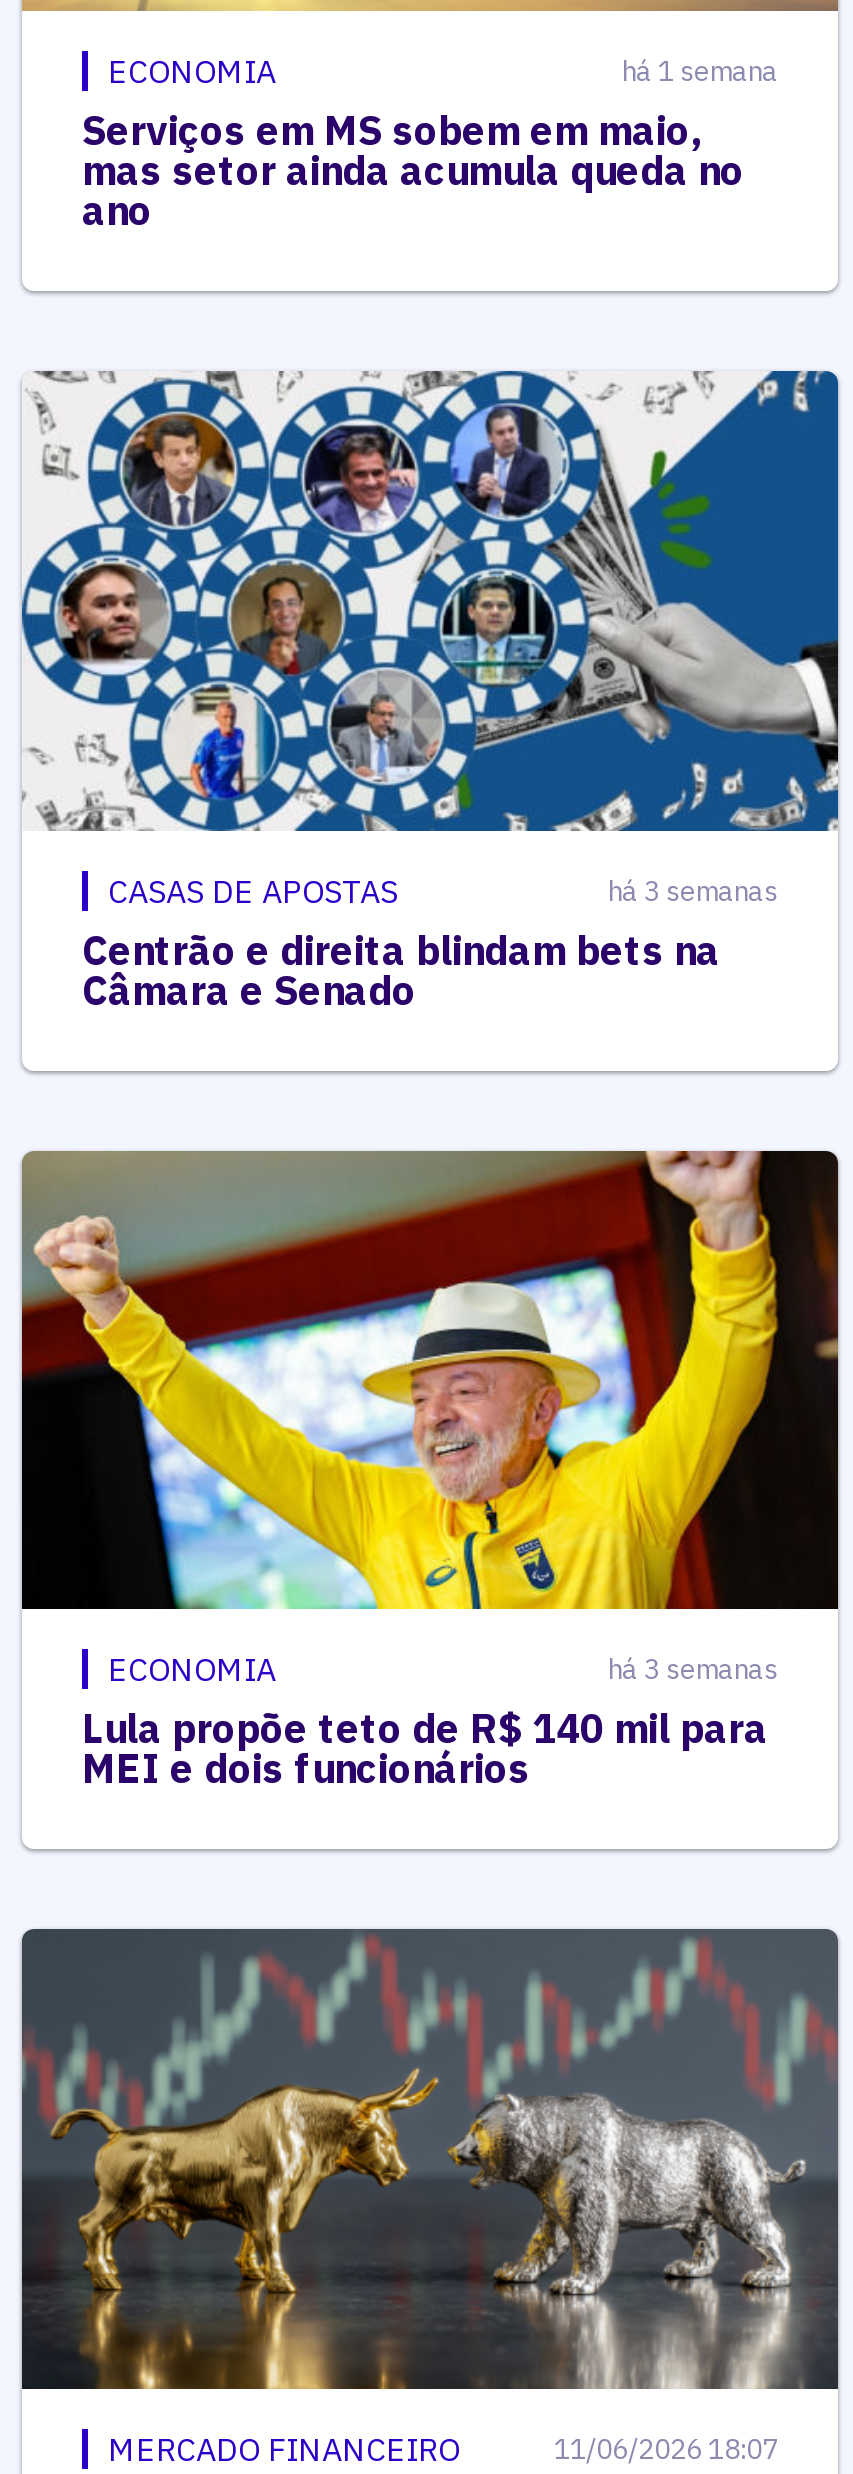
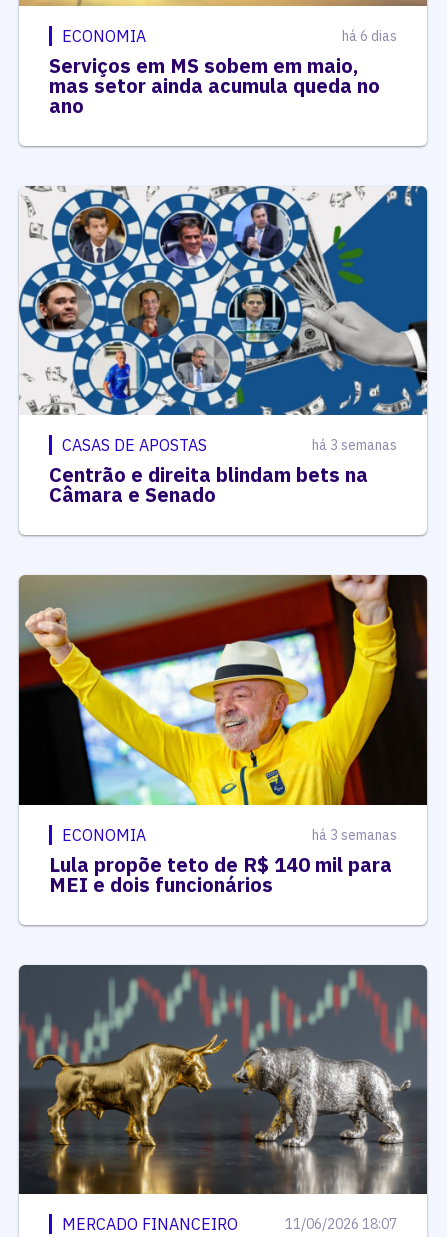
- há 1 semana
+ há 6 dias
